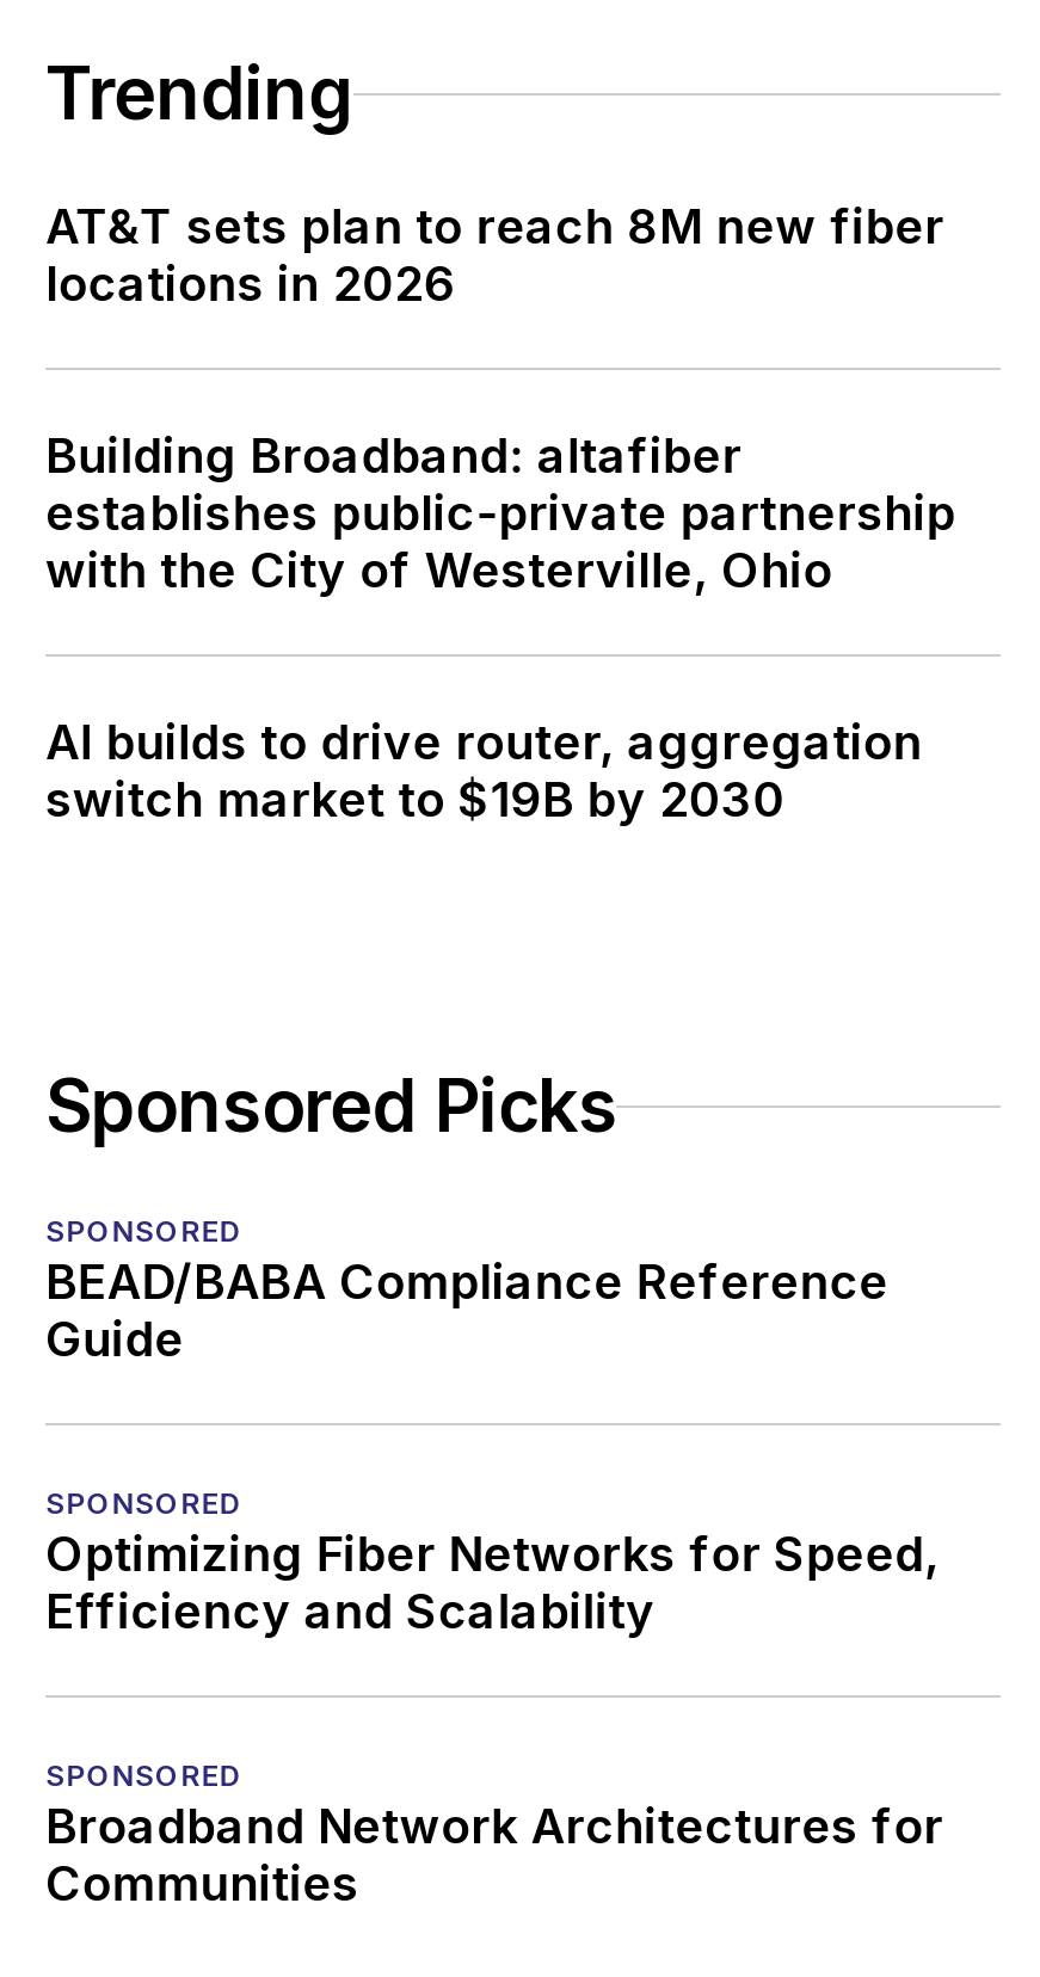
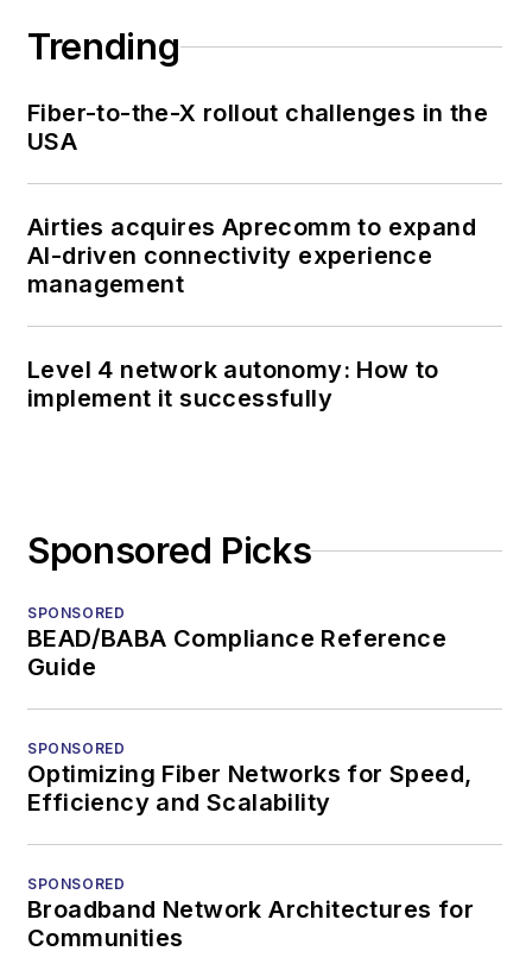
- AT&T sets plan to reach 8M new fiber
- locations in 2026
+ Fiber-to-the-X rollout challenges in the
+ USA

- Building Broadband: altafiber
- establishes public-private partnership
- with the City of Westerville, Ohio
+ Airties acquires Aprecomm to expand
+ AI-driven connectivity experience
+ management

- AI builds to drive router, aggregation
- switch market to $19B by 2030
+ Level 4 network autonomy: How to
+ implement it successfully
